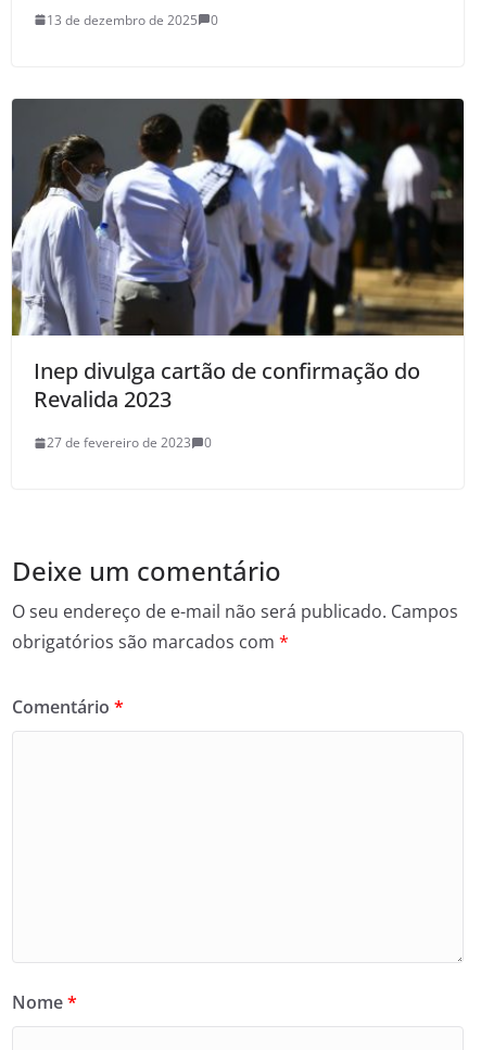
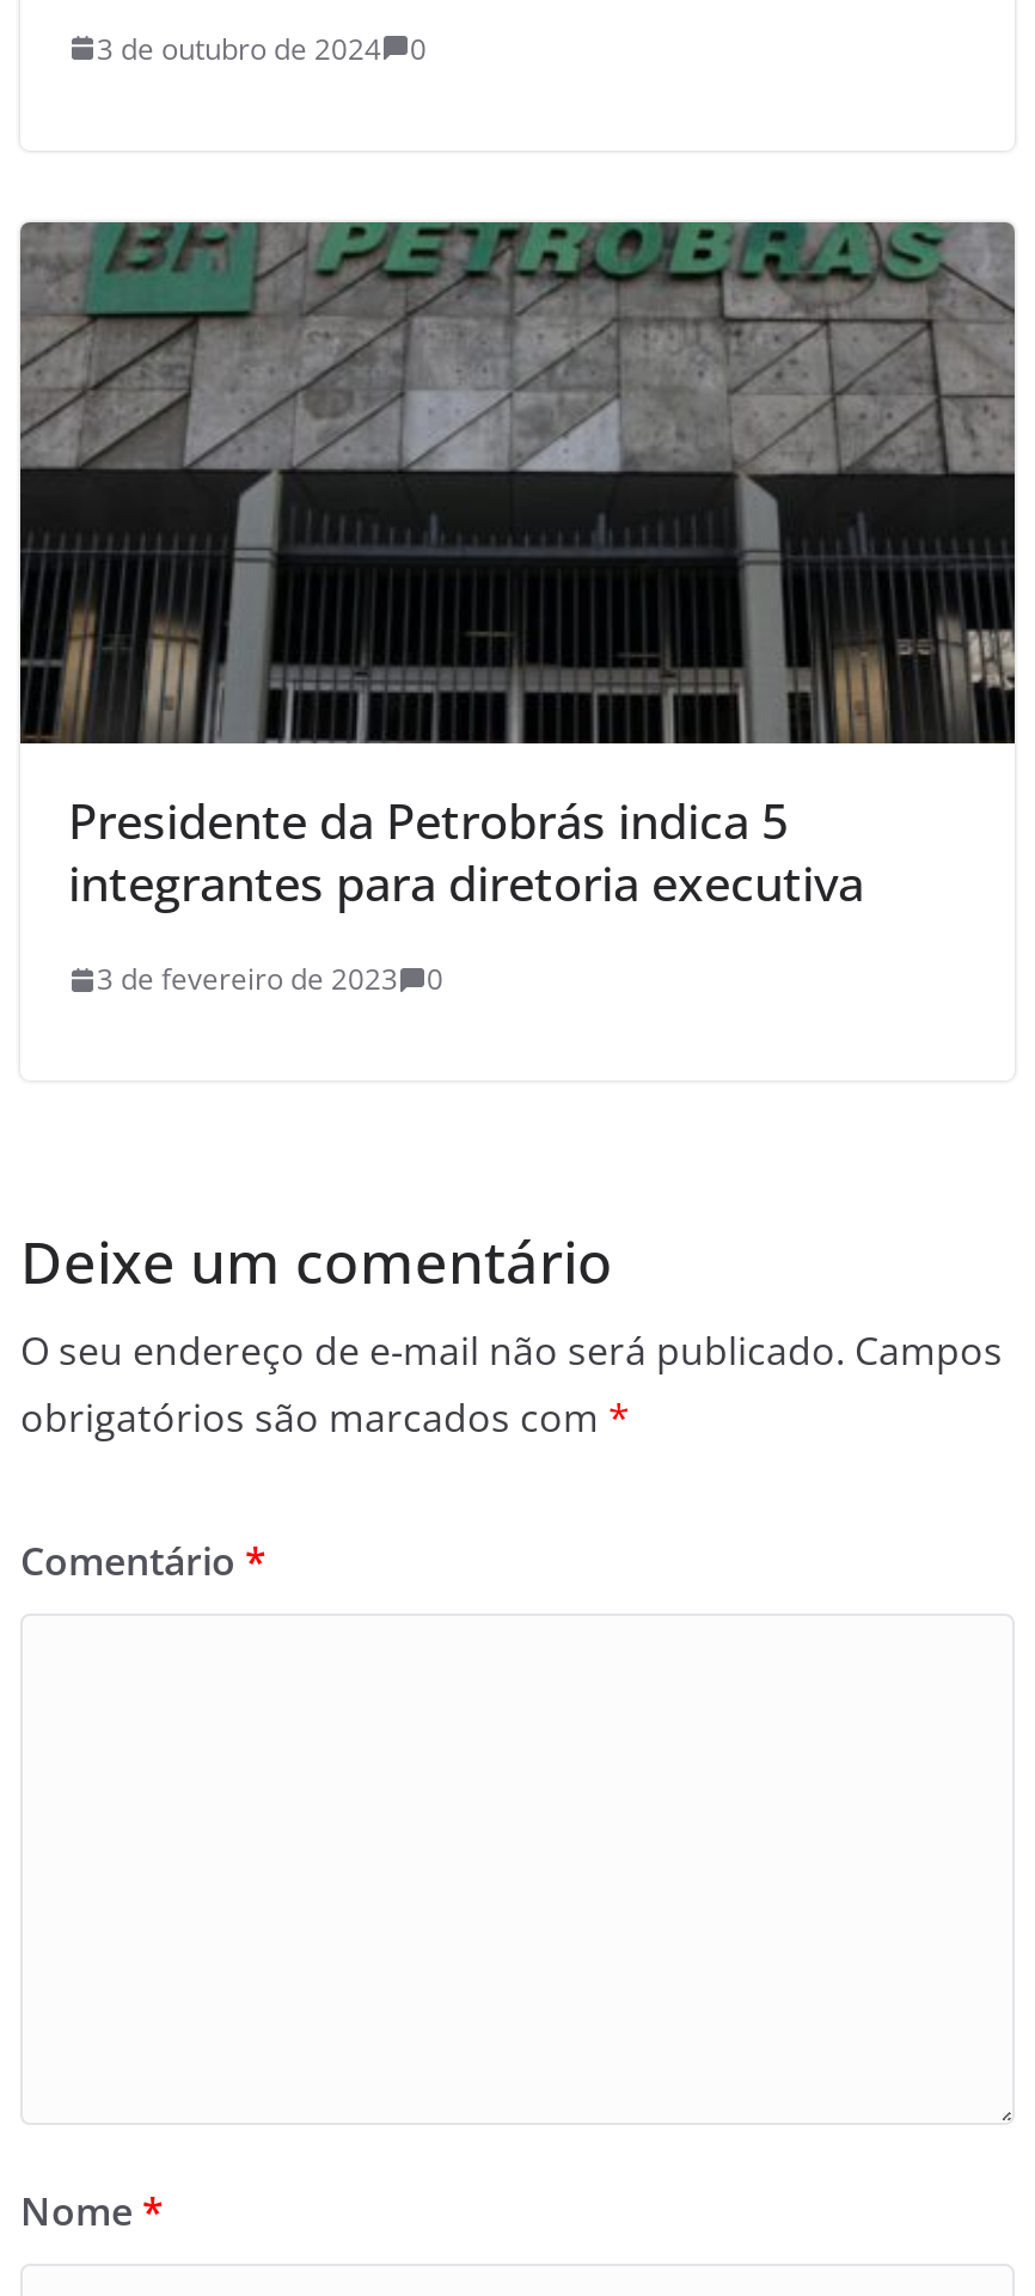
- 13 de dezembro de 2025
+ 3 de outubro de 2024

- [image]
- Inep divulga cartão de confirmação do
- Revalida 2023
+ [image]
+ Presidente da Petrobrás indica 5
+ integrantes para diretoria executiva

- 27 de fevereiro de 2023
+ 3 de fevereiro de 2023
